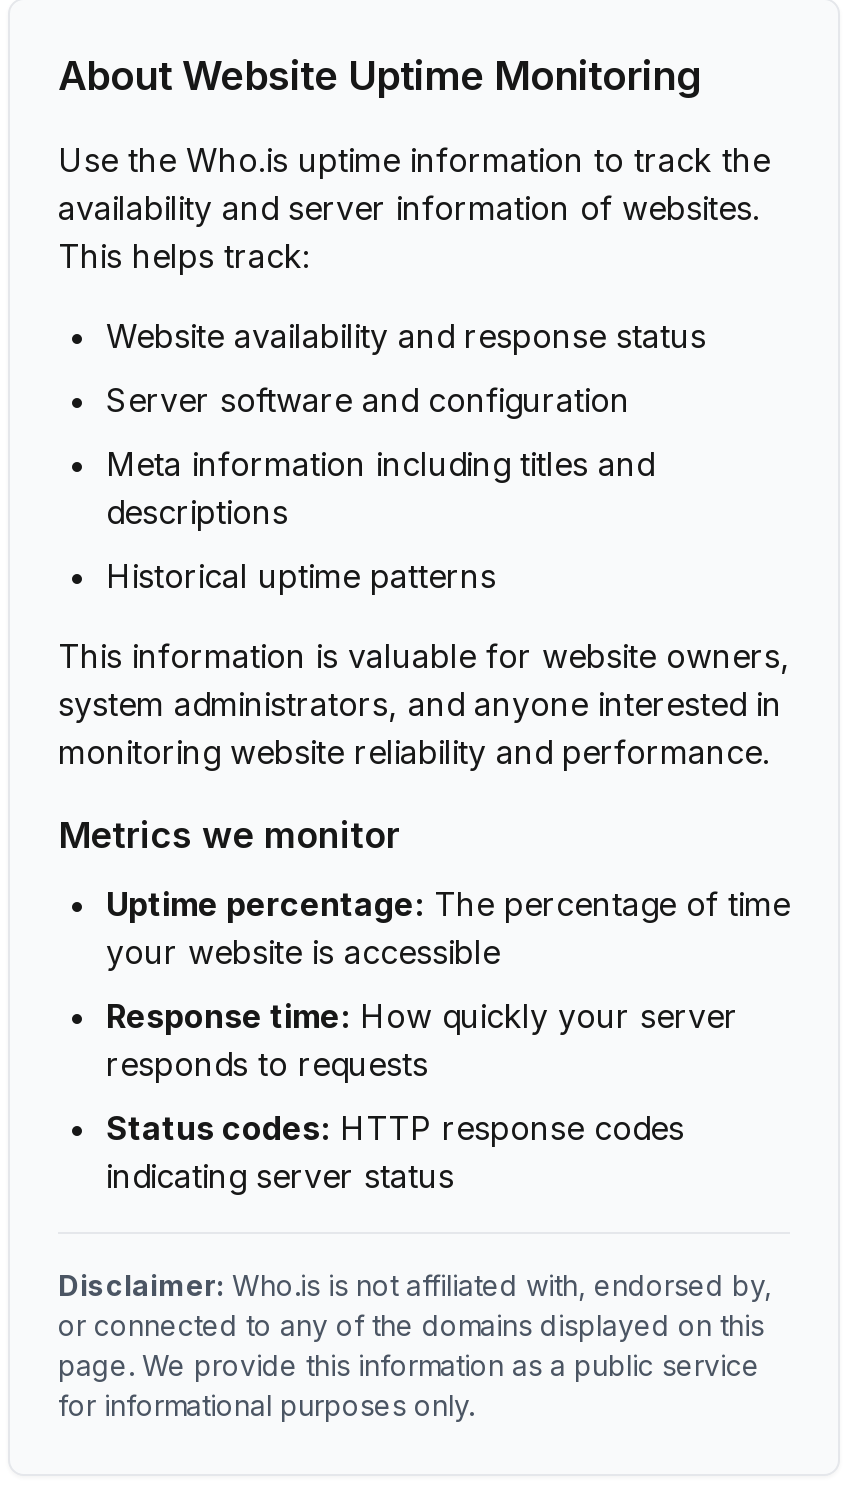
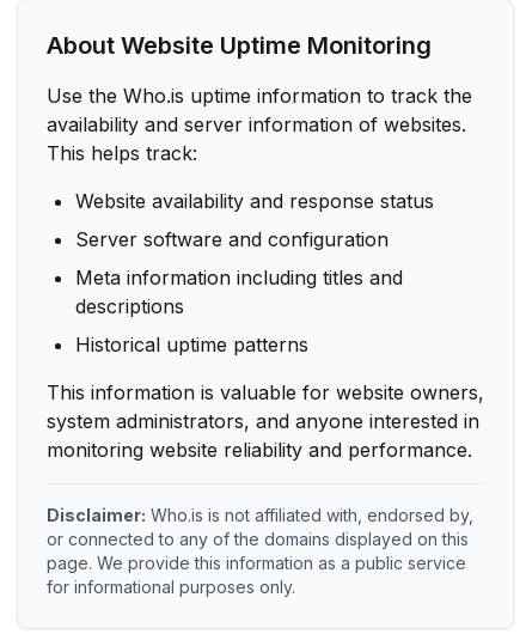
- Metrics we monitor
- Uptime percentage: The percentage of time
- your website is accessible
- Response time: How quickly your server
- responds to requests
- Status codes: HTTP response codes
- indicating server status
